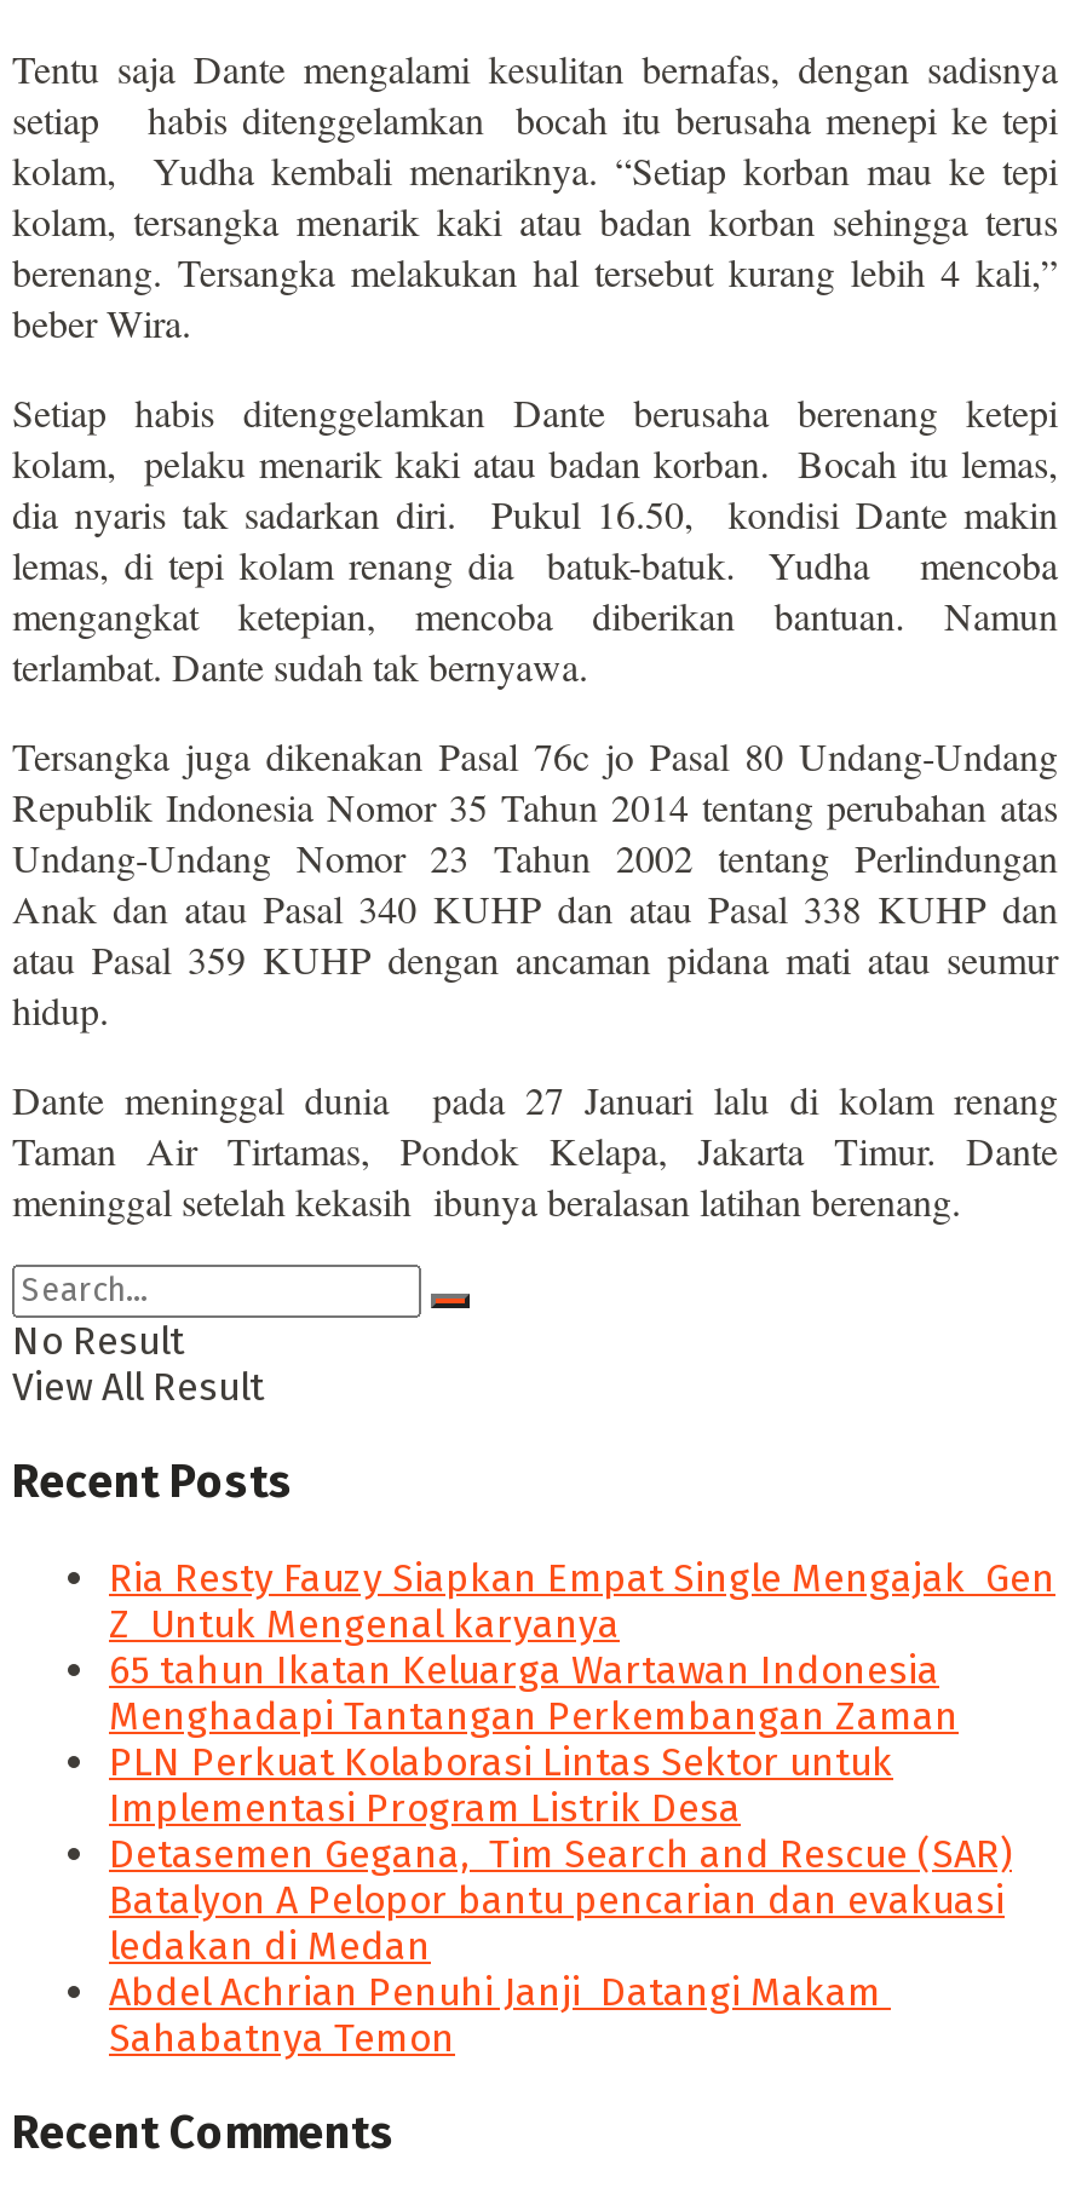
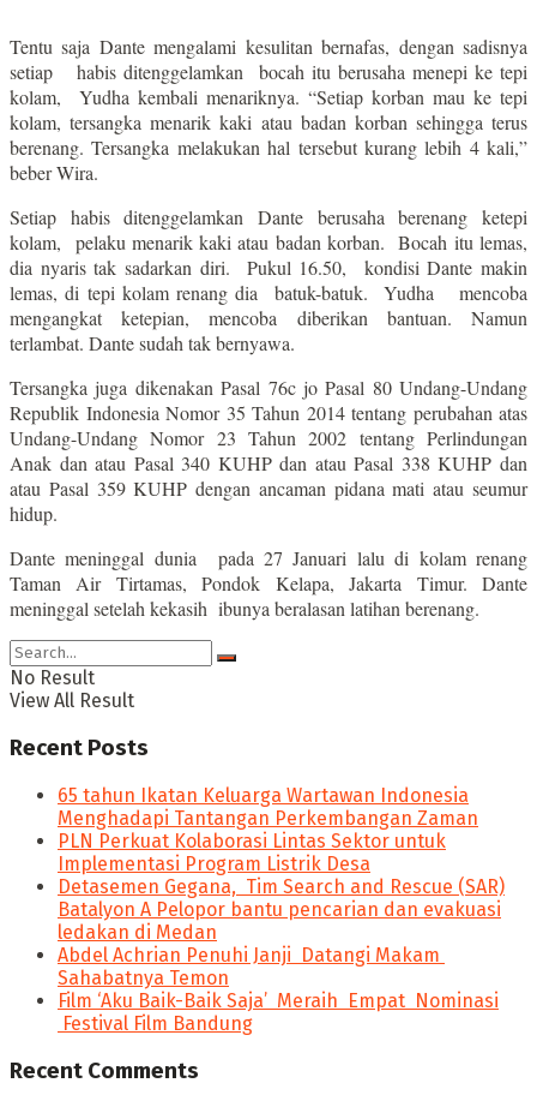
- Ria Resty Fauzy Siapkan Empat Single Mengajak Gen
- Z Untuk Mengenal karyanya

moved up: 65 tahun Ikatan Keluarga Wartawan Indonesia | Menghadapi Tantangan Perkembangan Zaman | PLN Perkuat Kolaborasi Lintas Sektor untuk | ... | Abdel Achrian Penuhi Janji Datangi Makam | Sahabatnya Temon

+ Film ‘Aku Baik-Baik Saja’ Meraih Empat Nominasi
+ Festival Film Bandung
